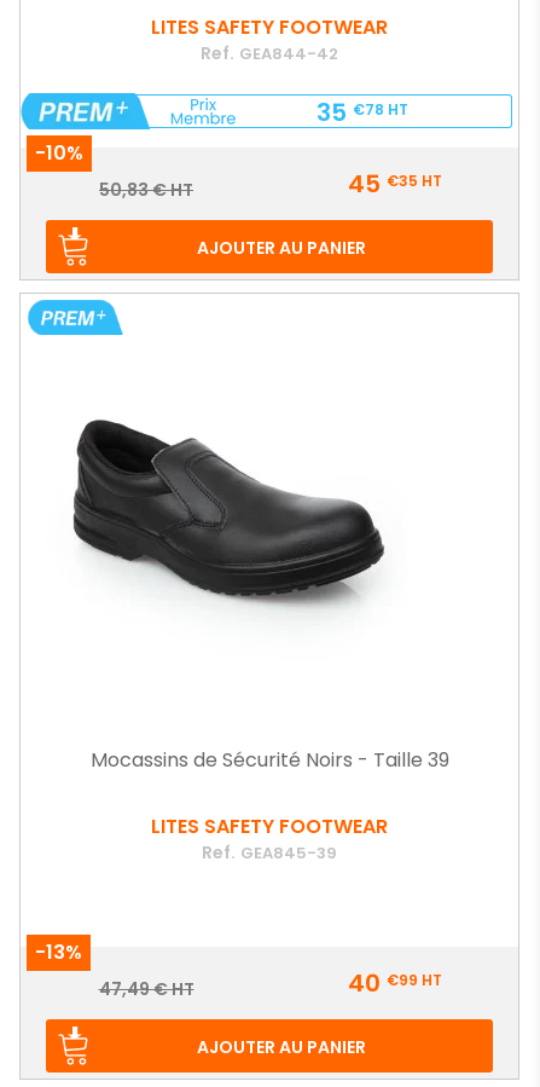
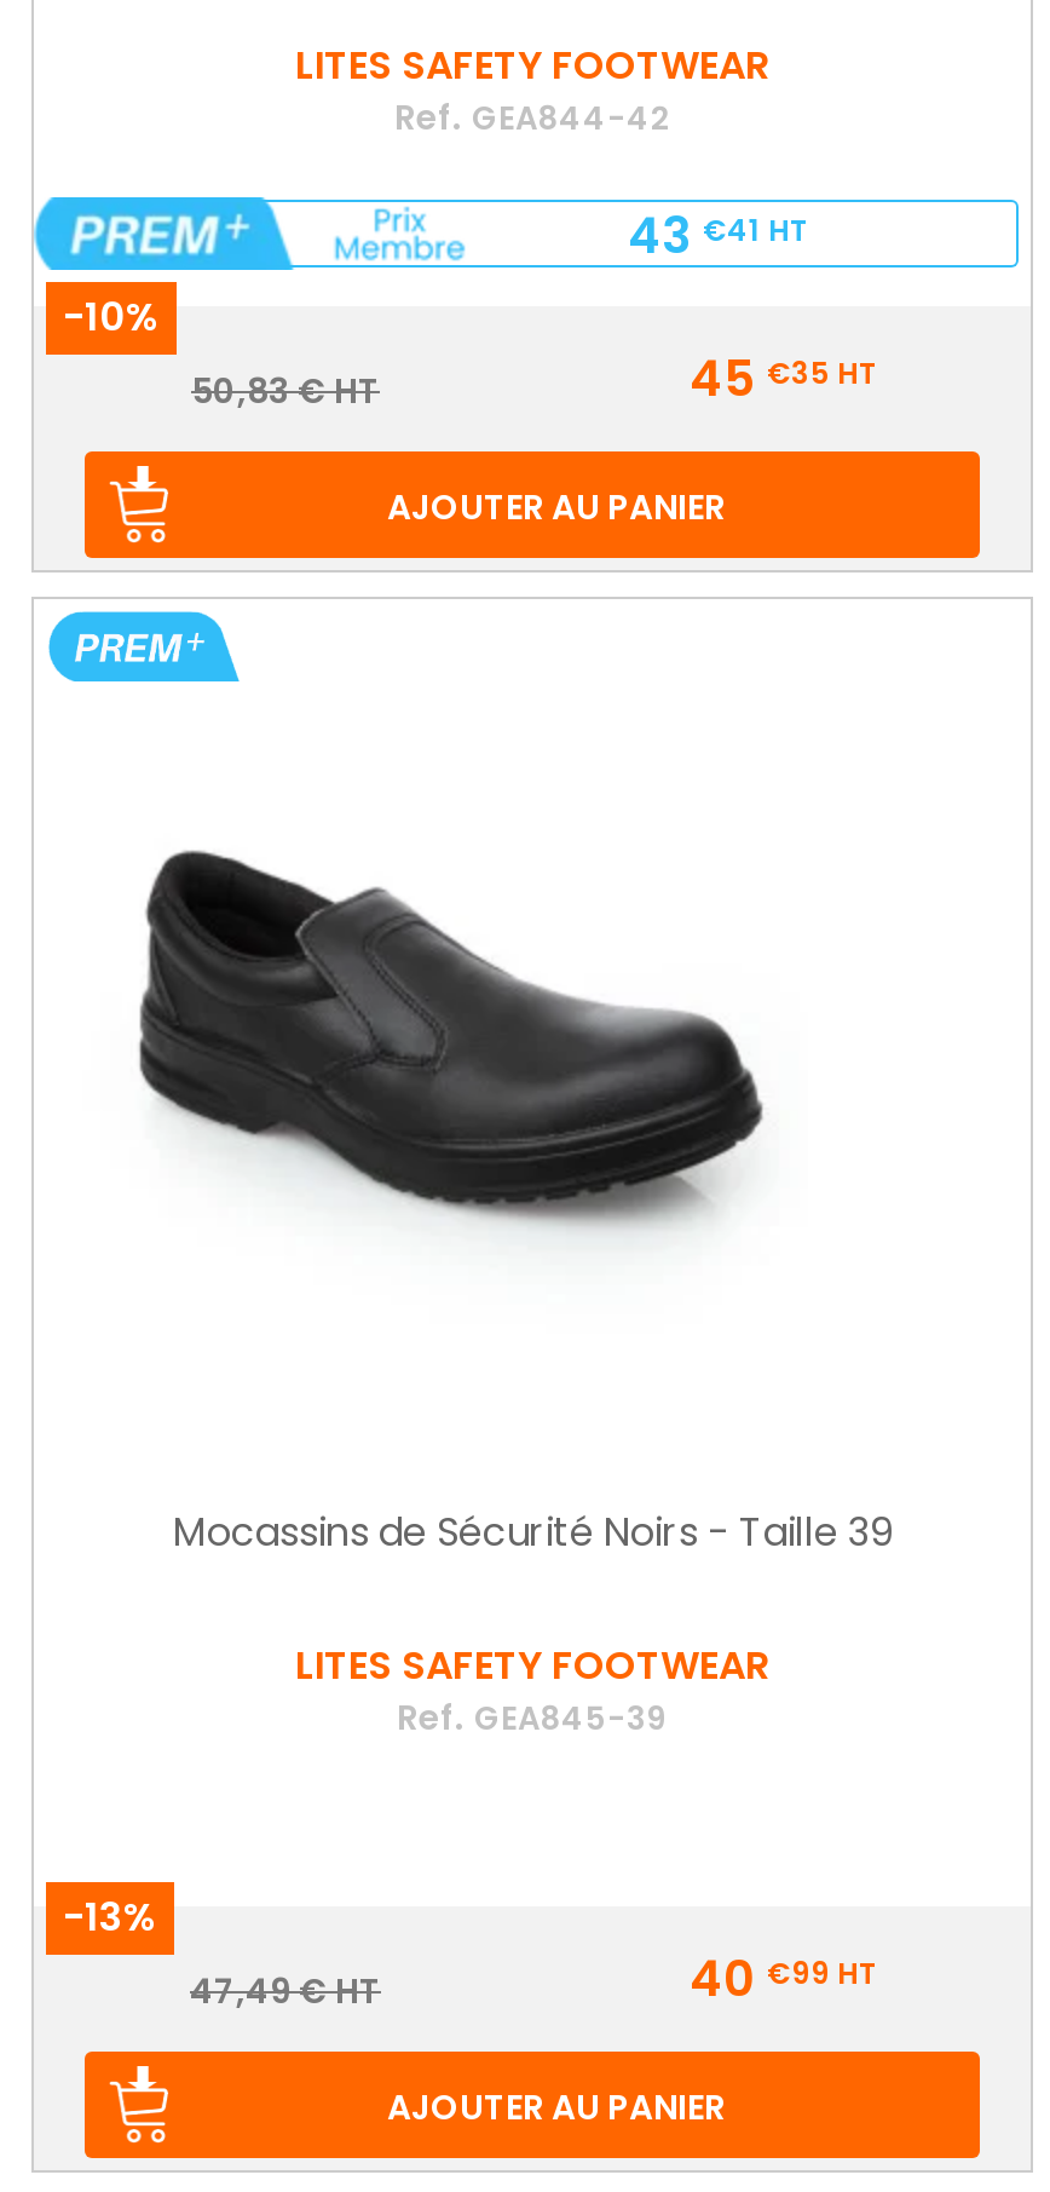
- 35€78HT
+ 43€41HT
